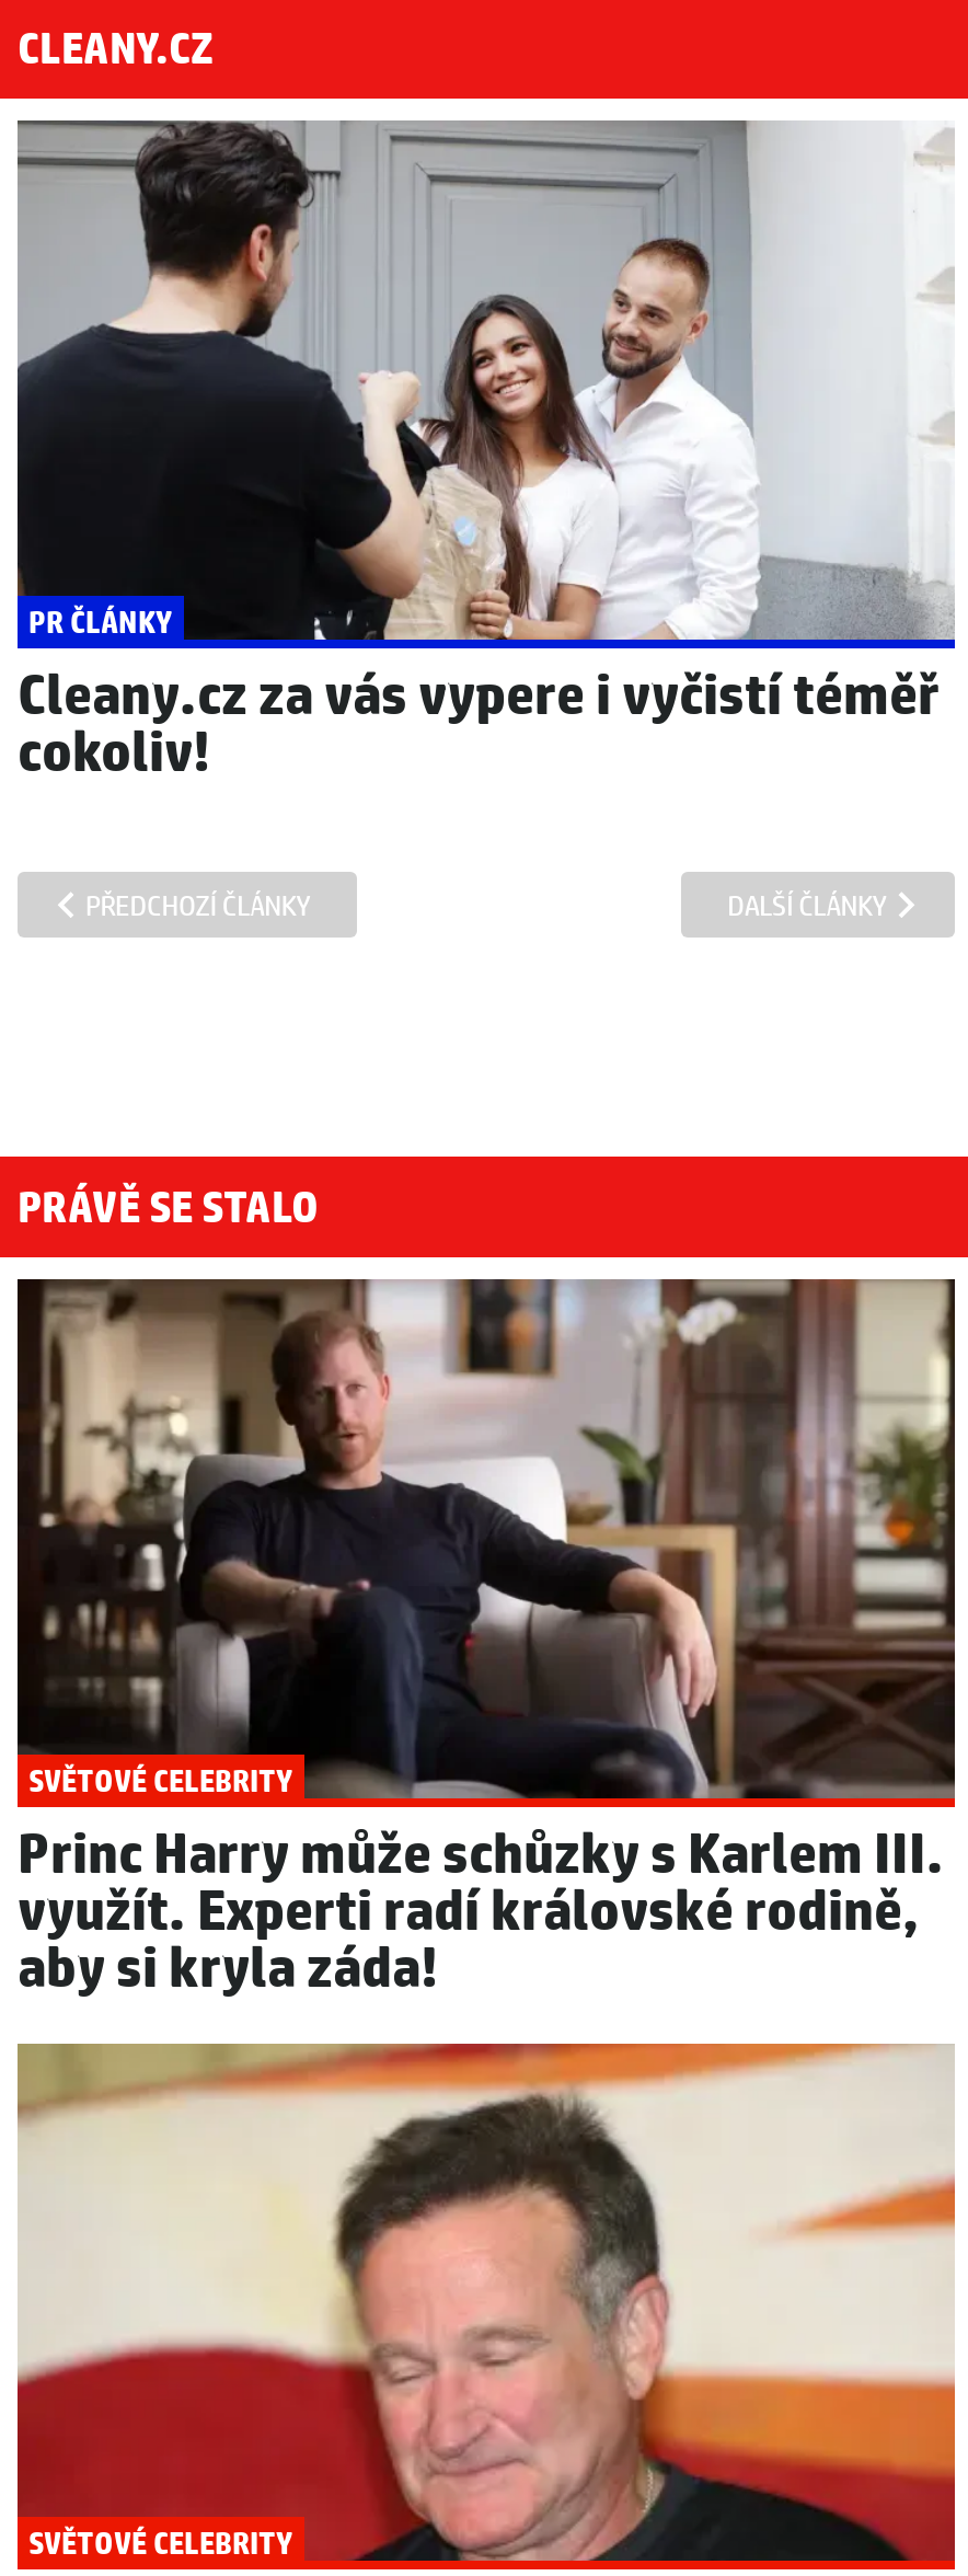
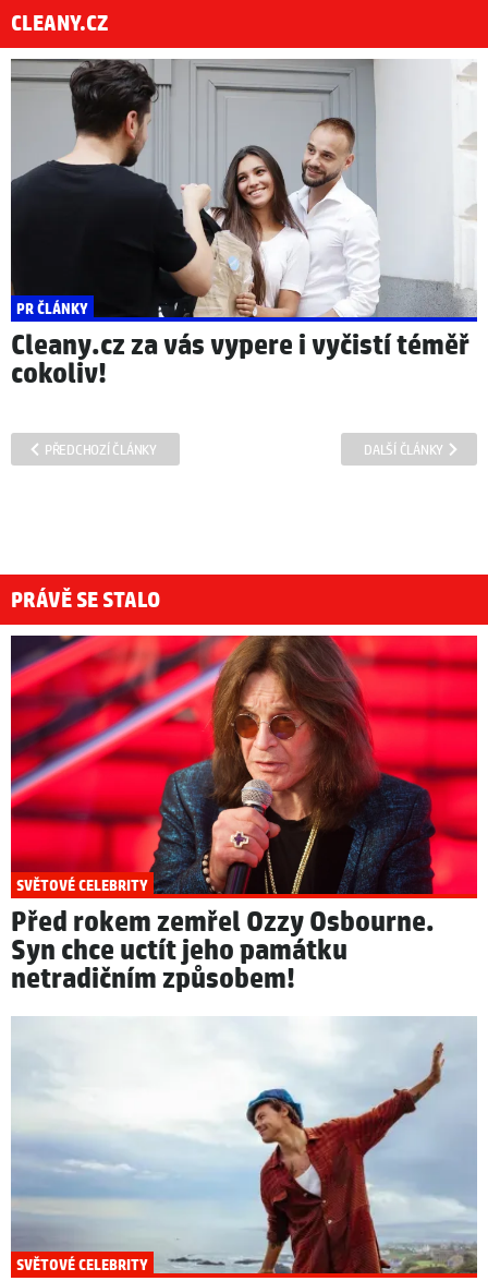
- [image]
- Princ Harry může schůzky s Karlem III.
- využít. Experti radí královské rodině,
- aby si kryla záda!
+ [image]
+ Před rokem zemřel Ozzy Osbourne.
+ Syn chce uctít jeho památku
+ netradičním způsobem!

- [image]
+ [image]
